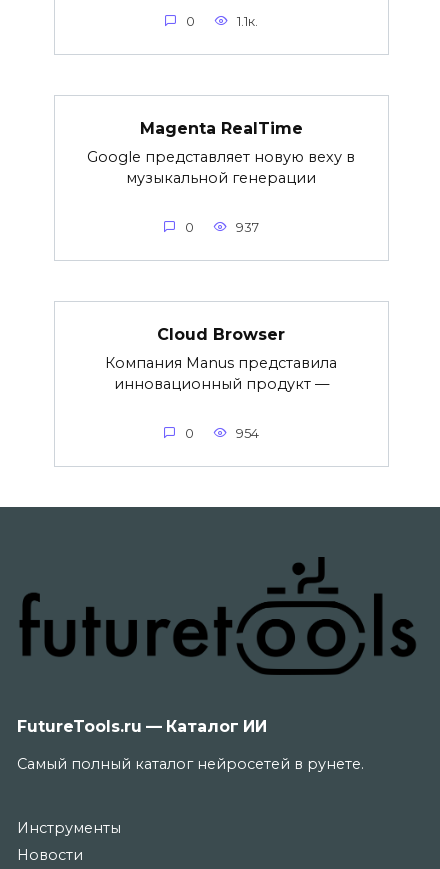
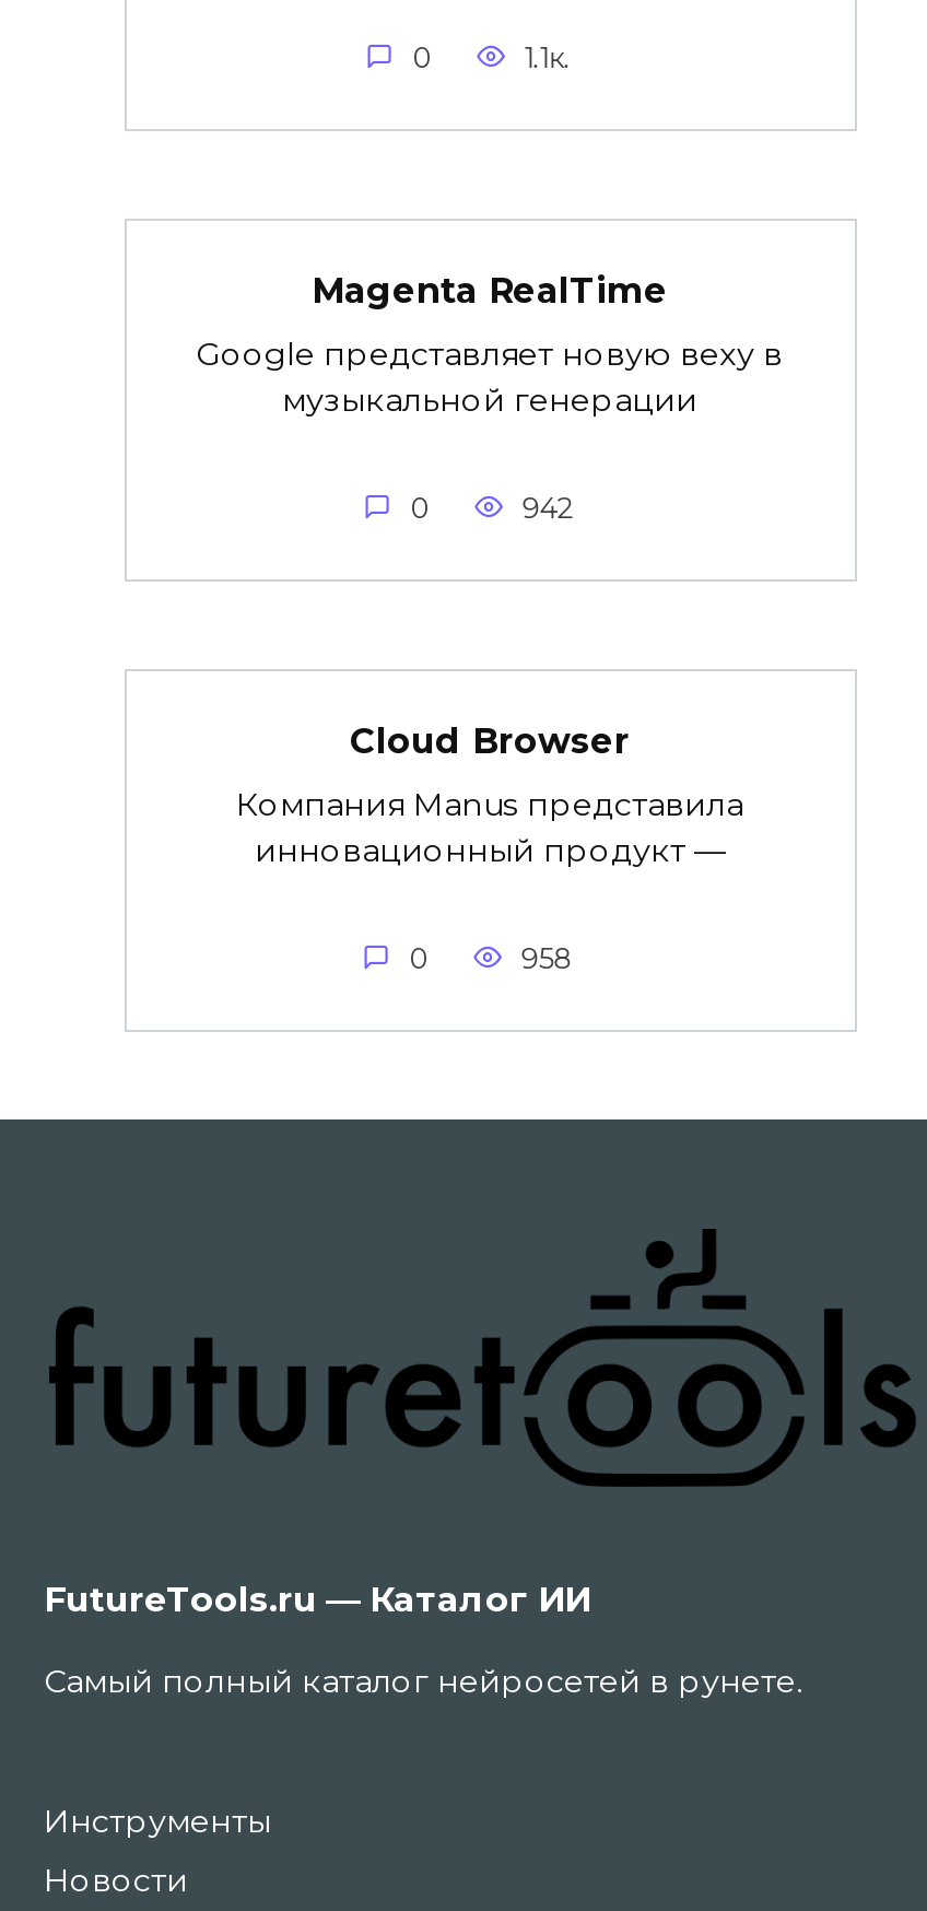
- 937
+ 942

- 954
+ 958
